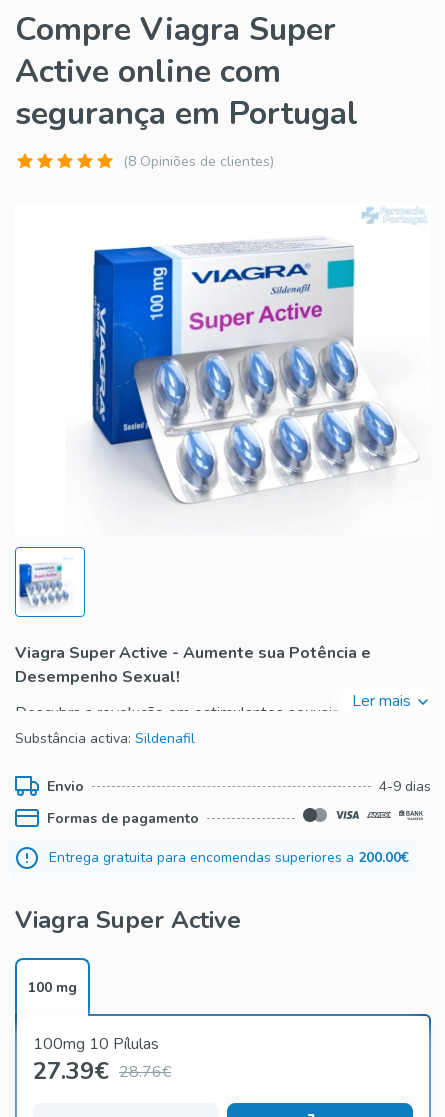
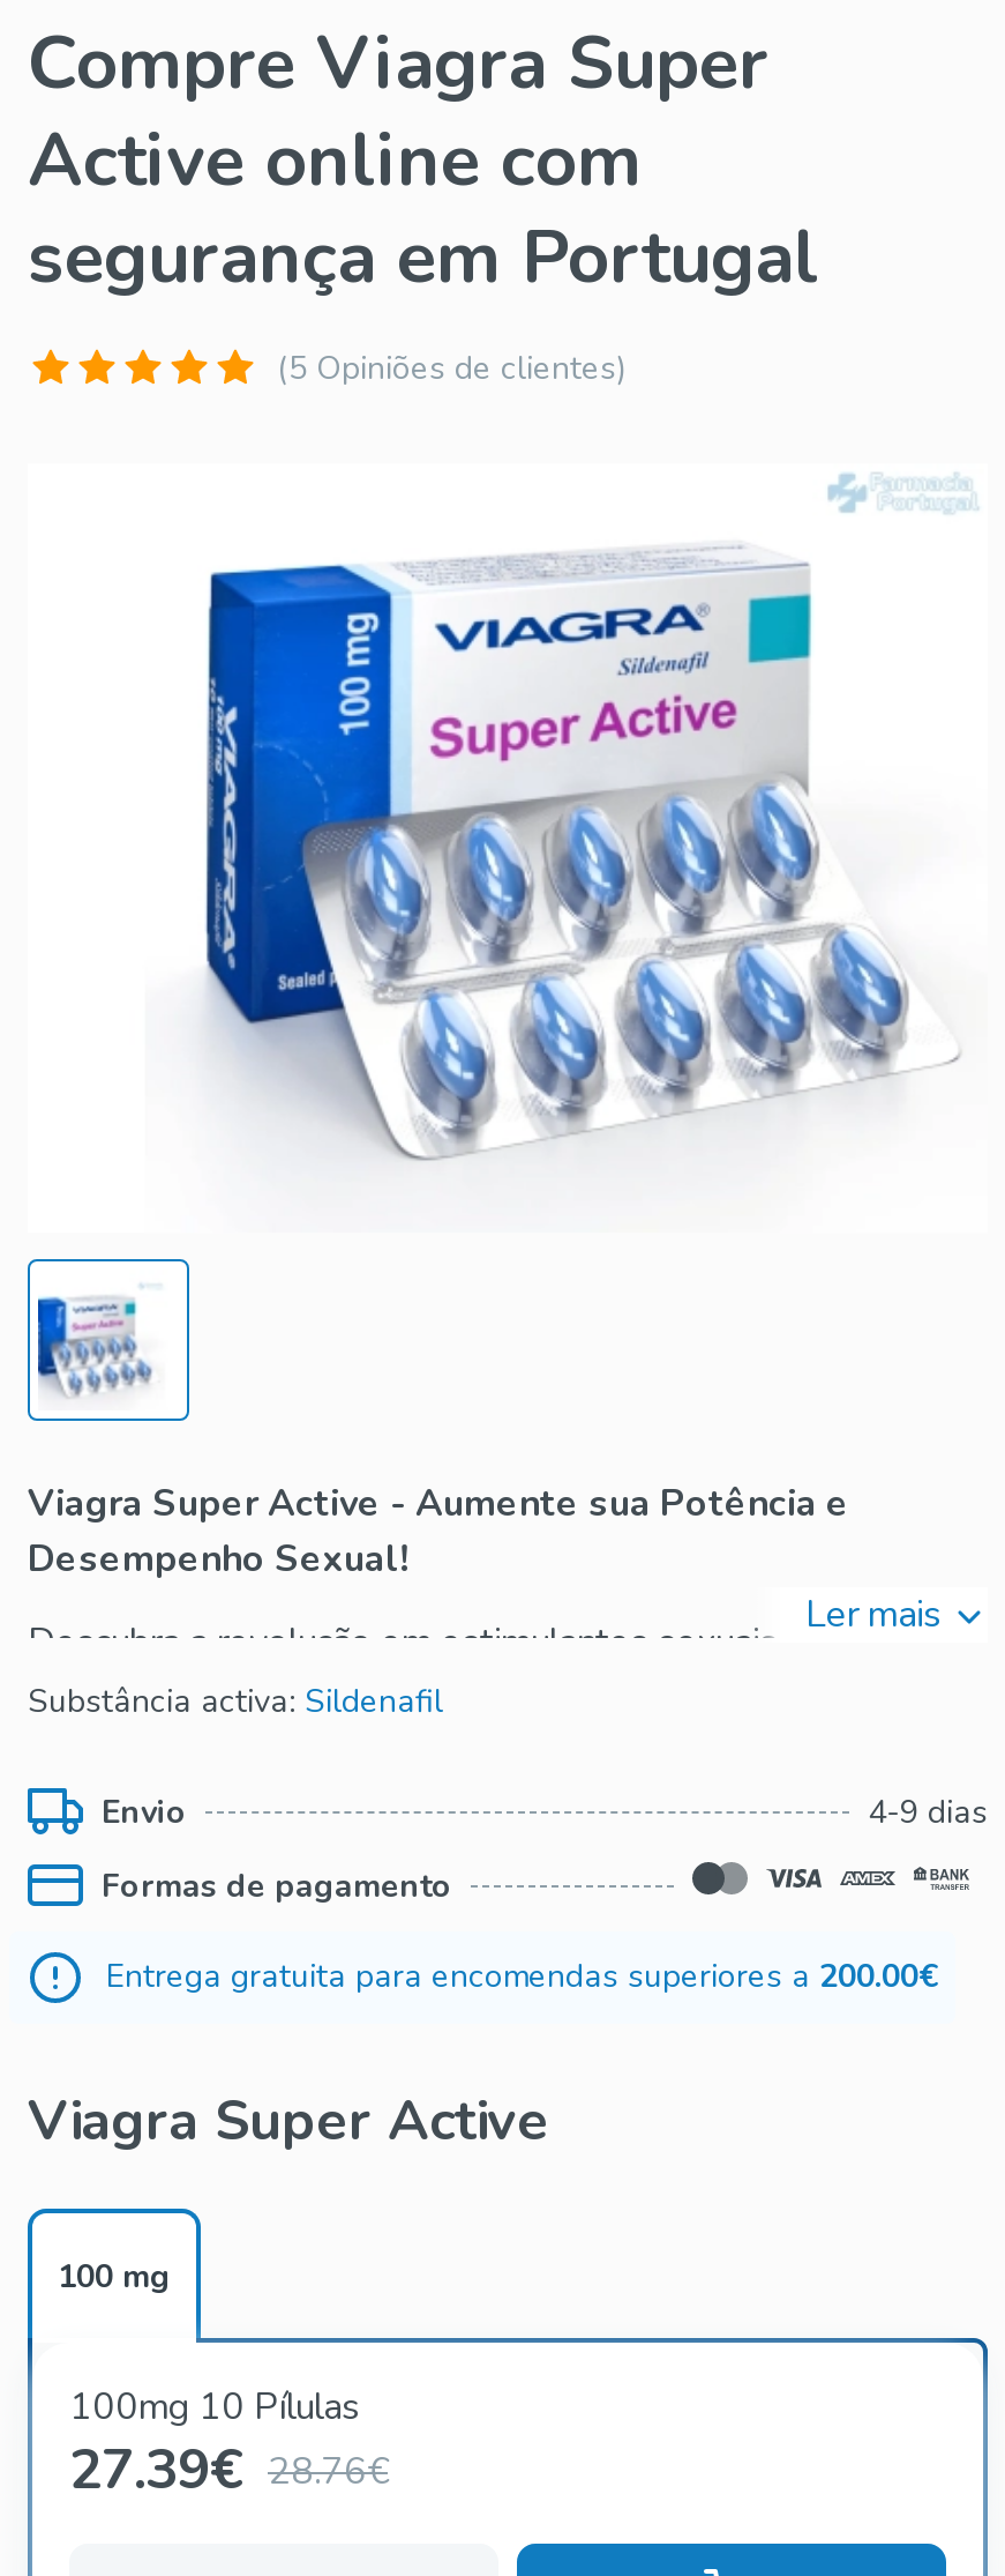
- (8 Opiniões de clientes)
+ (5 Opiniões de clientes)
